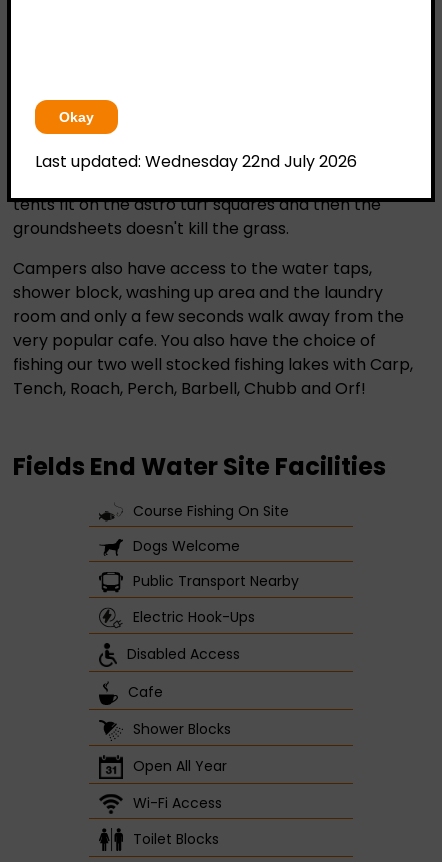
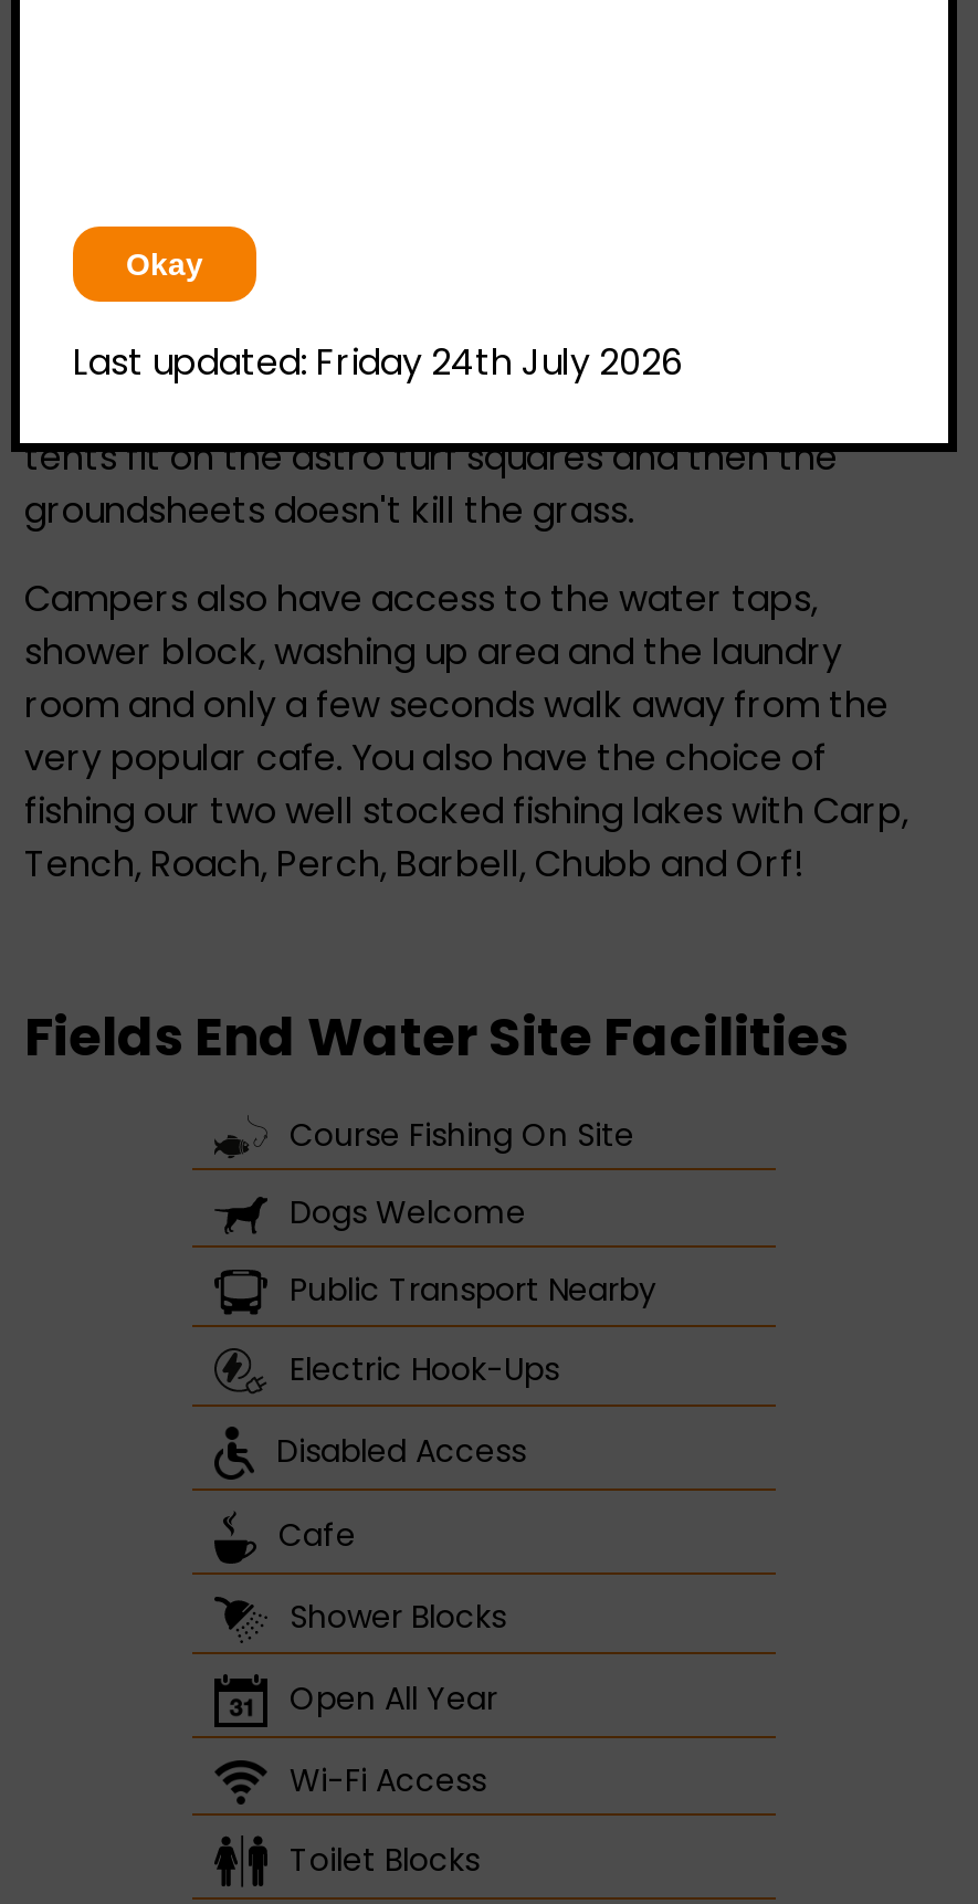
- Last updated: Wednesday 22nd July 2026
+ Last updated: Friday 24th July 2026
